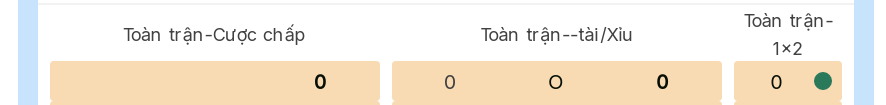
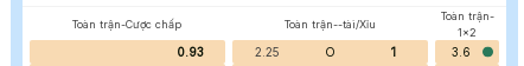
- 0
+ 0.93

- 0
+ 2.25

- 0
+ 1

- 0
+ 3.6
